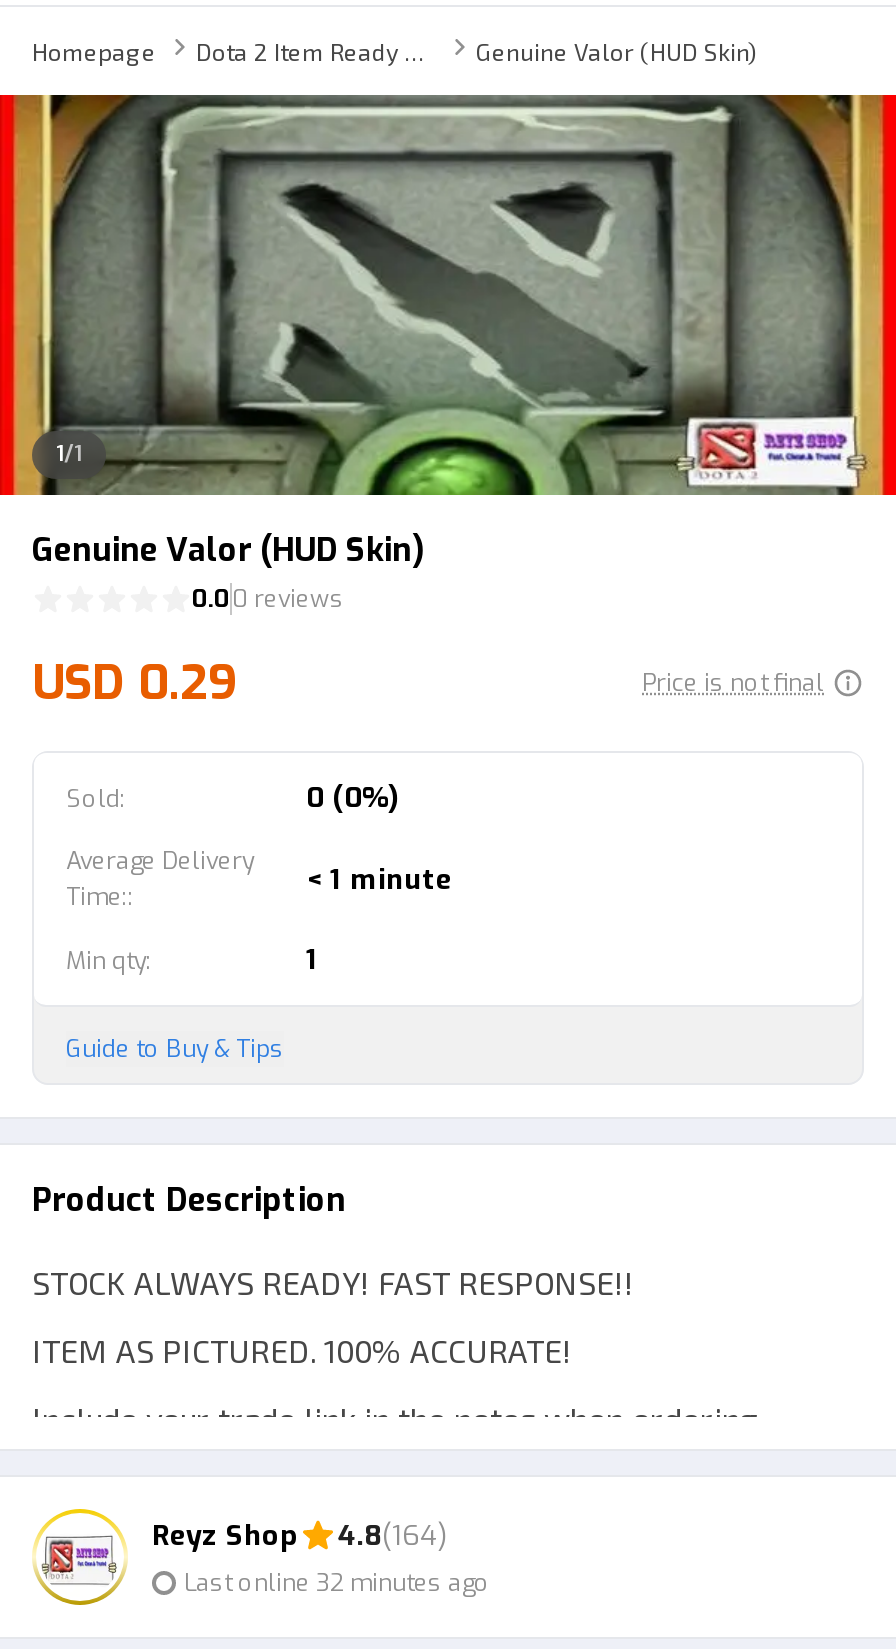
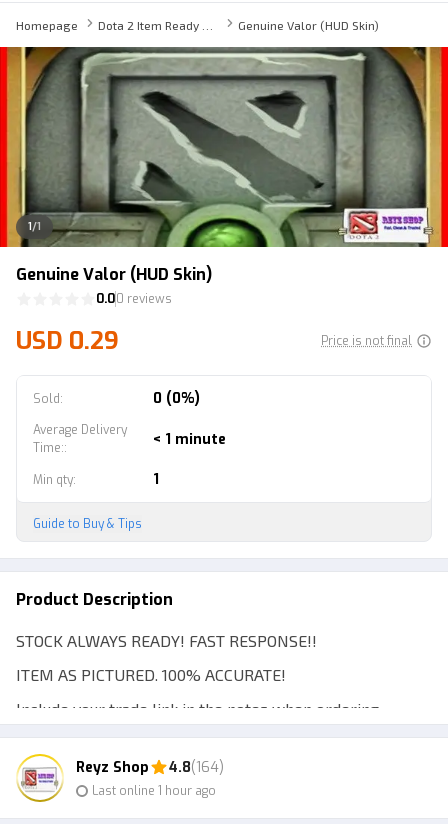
- Last online 32 minutes ago
+ Last online 1 hour ago
